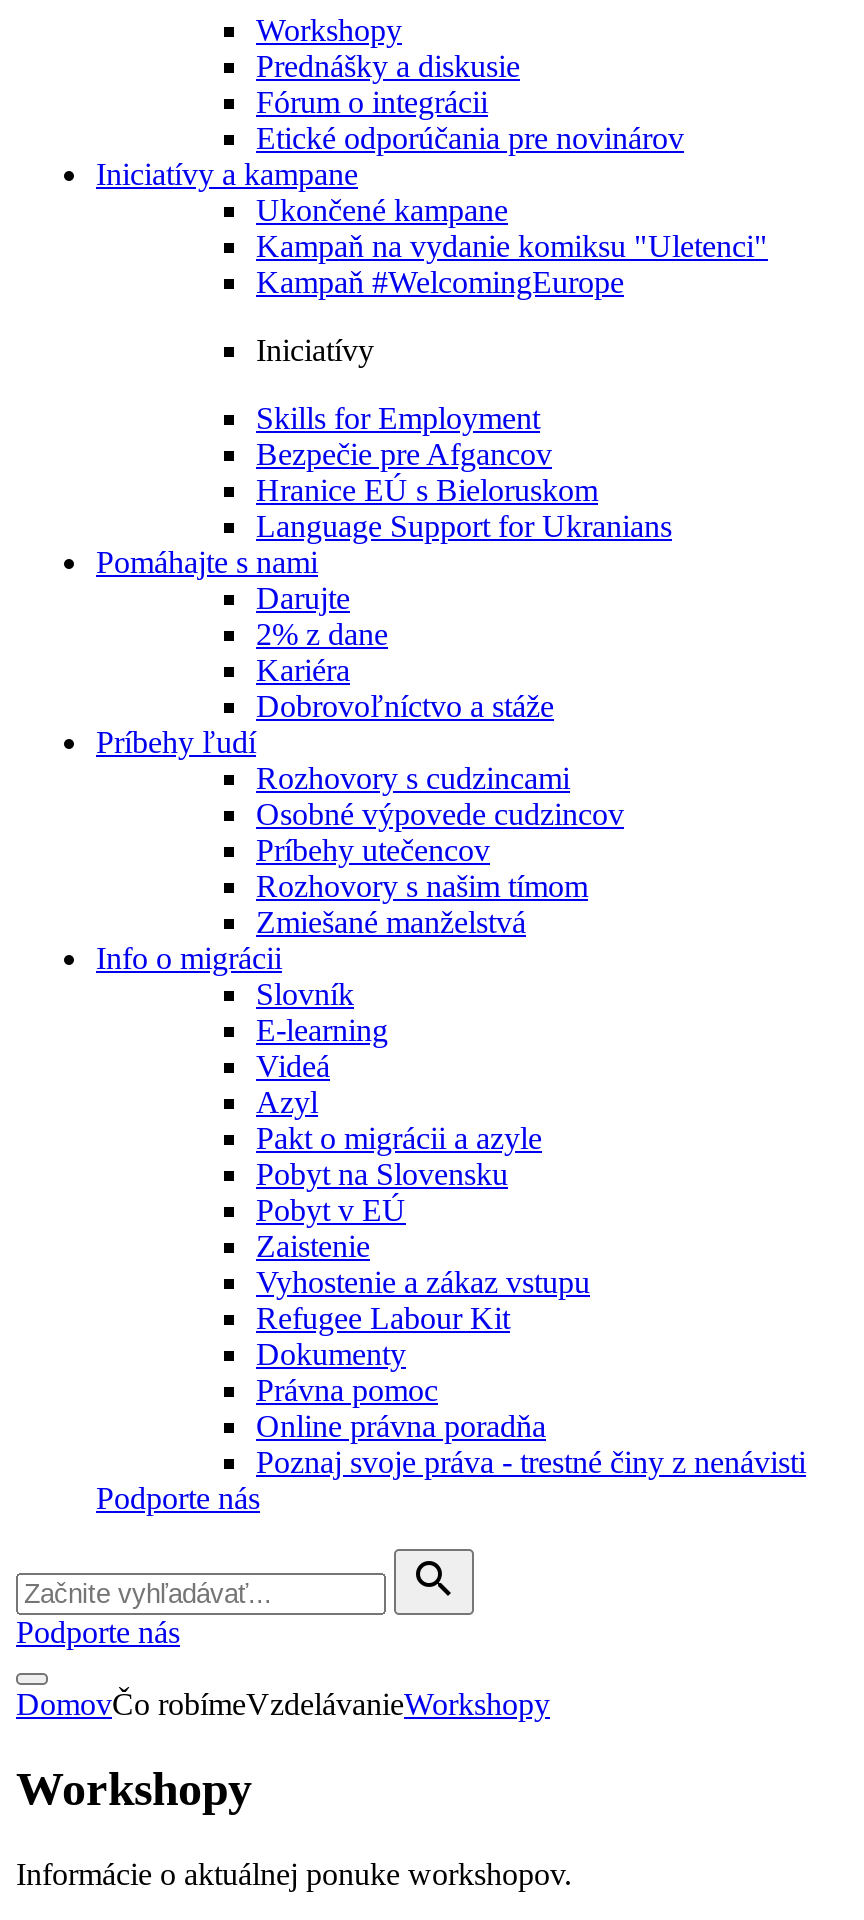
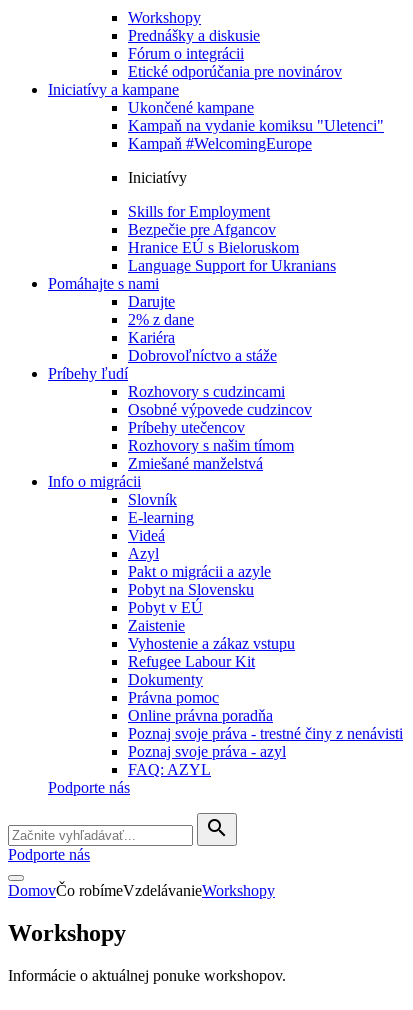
+ Poznaj svoje práva - azyl
+ FAQ: AZYL
